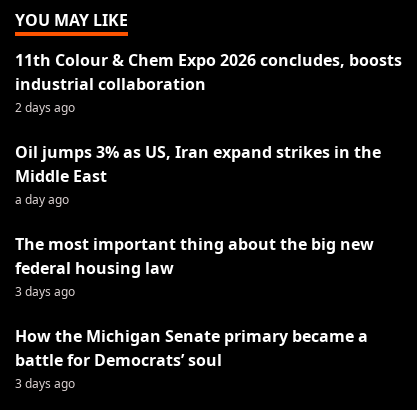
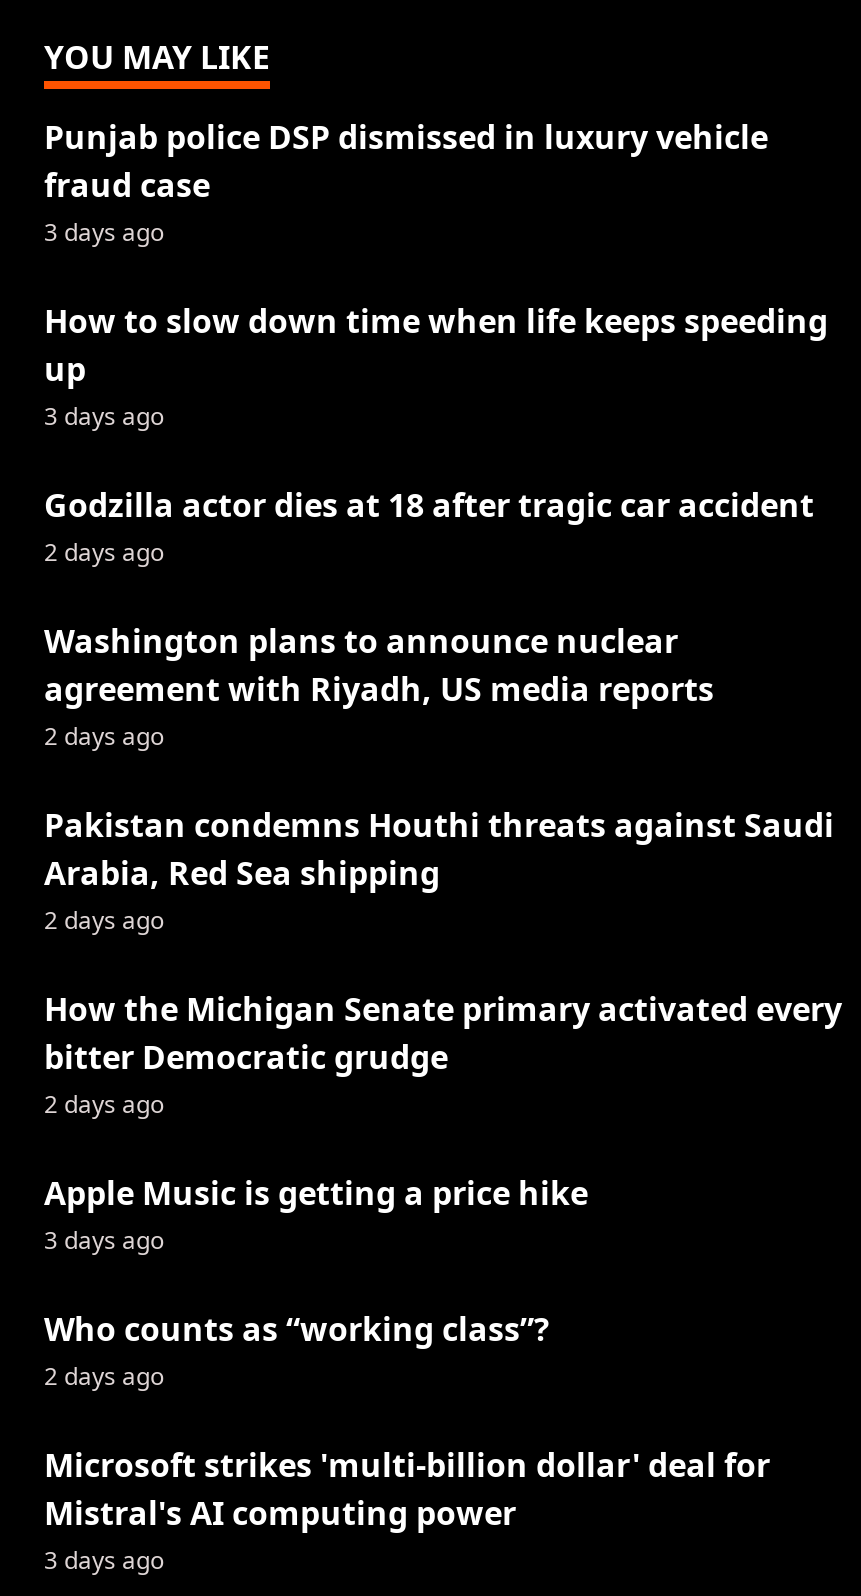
- 11th Colour & Chem Expo 2026 concludes, boosts
- industrial collaboration
+ Punjab police DSP dismissed in luxury vehicle
+ fraud case
+ 3 days ago
+ How to slow down time when life keeps speeding
+ up
+ 3 days ago
+ Godzilla actor dies at 18 after tragic car accident

- Oil jumps 3% as US, Iran expand strikes in the
- Middle East
- a day ago
- The most important thing about the big new
- federal housing law
+ Washington plans to announce nuclear
+ agreement with Riyadh, US media reports
+ 2 days ago
+ Pakistan condemns Houthi threats against Saudi
+ Arabia, Red Sea shipping
+ 2 days ago
+ How the Michigan Senate primary activated every
+ bitter Democratic grudge
+ 2 days ago
+ Apple Music is getting a price hike

- How the Michigan Senate primary became a
- battle for Democrats’ soul
+ Who counts as “working class”?
+ 2 days ago
+ Microsoft strikes 'multi-billion dollar' deal for
+ Mistral's AI computing power
